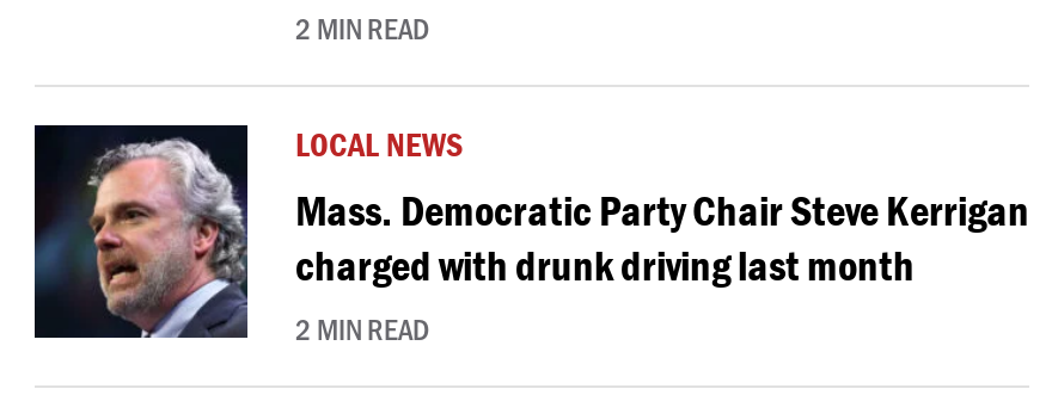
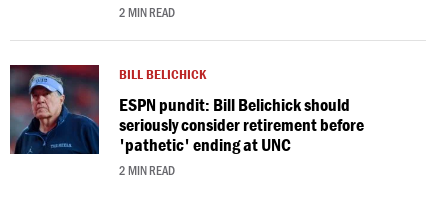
- [image]
- LOCAL NEWS
- Mass. Democratic Party Chair Steve Kerrigan
- charged with drunk driving last month
+ [image]
+ BILL BELICHICK
+ ESPN pundit: Bill Belichick should
+ seriously consider retirement before
+ 'pathetic' ending at UNC
